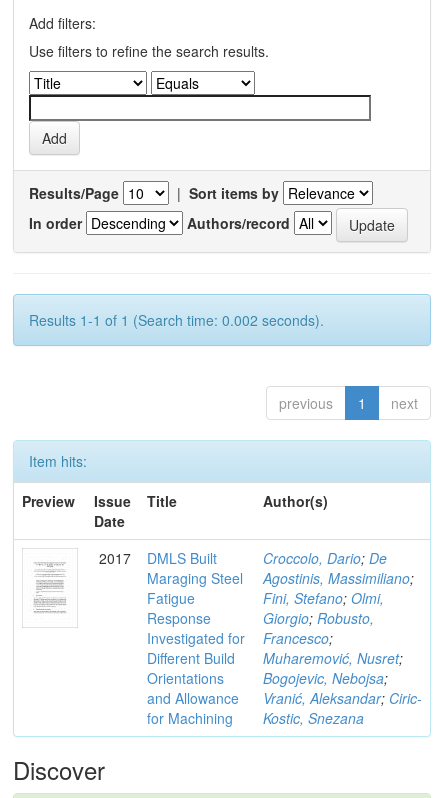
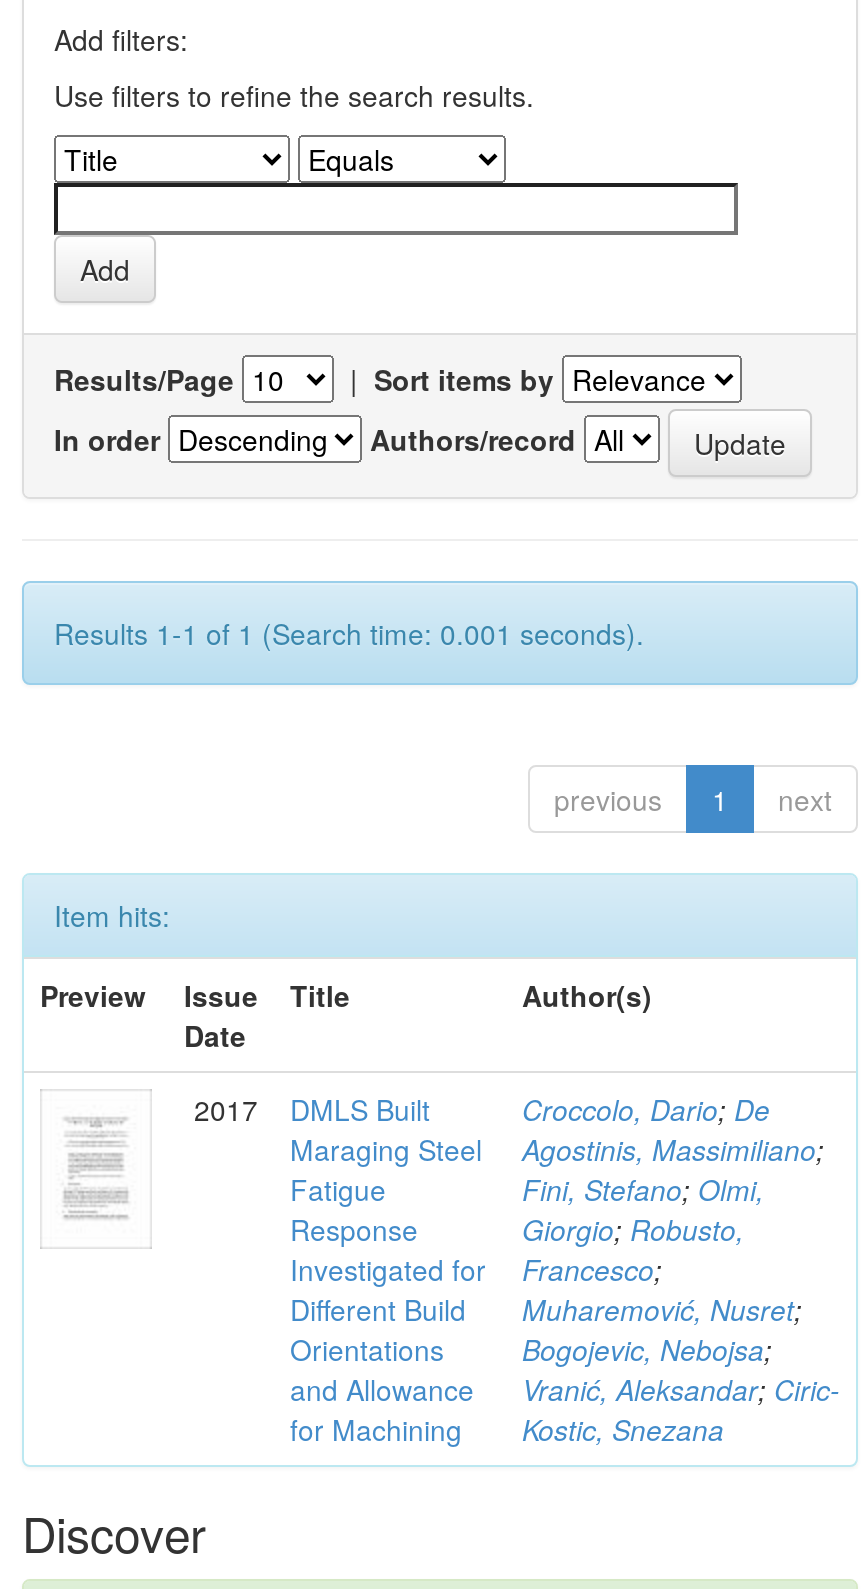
- Results 1-1 of 1 (Search time: 0.002 seconds).
+ Results 1-1 of 1 (Search time: 0.001 seconds).
